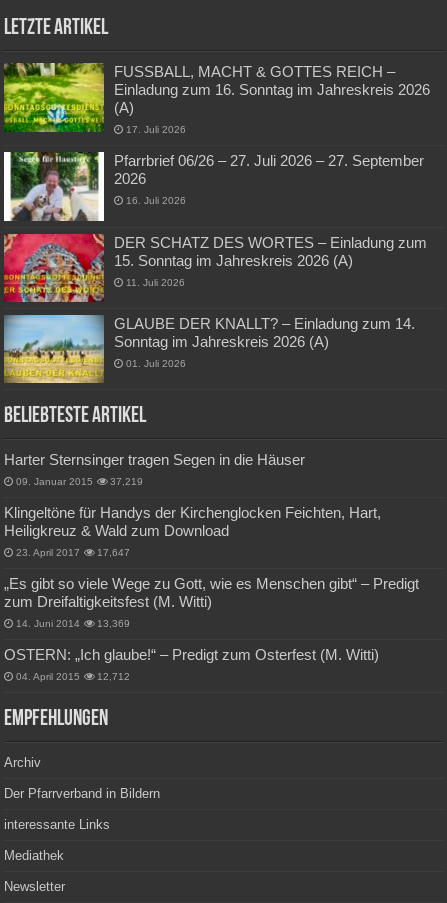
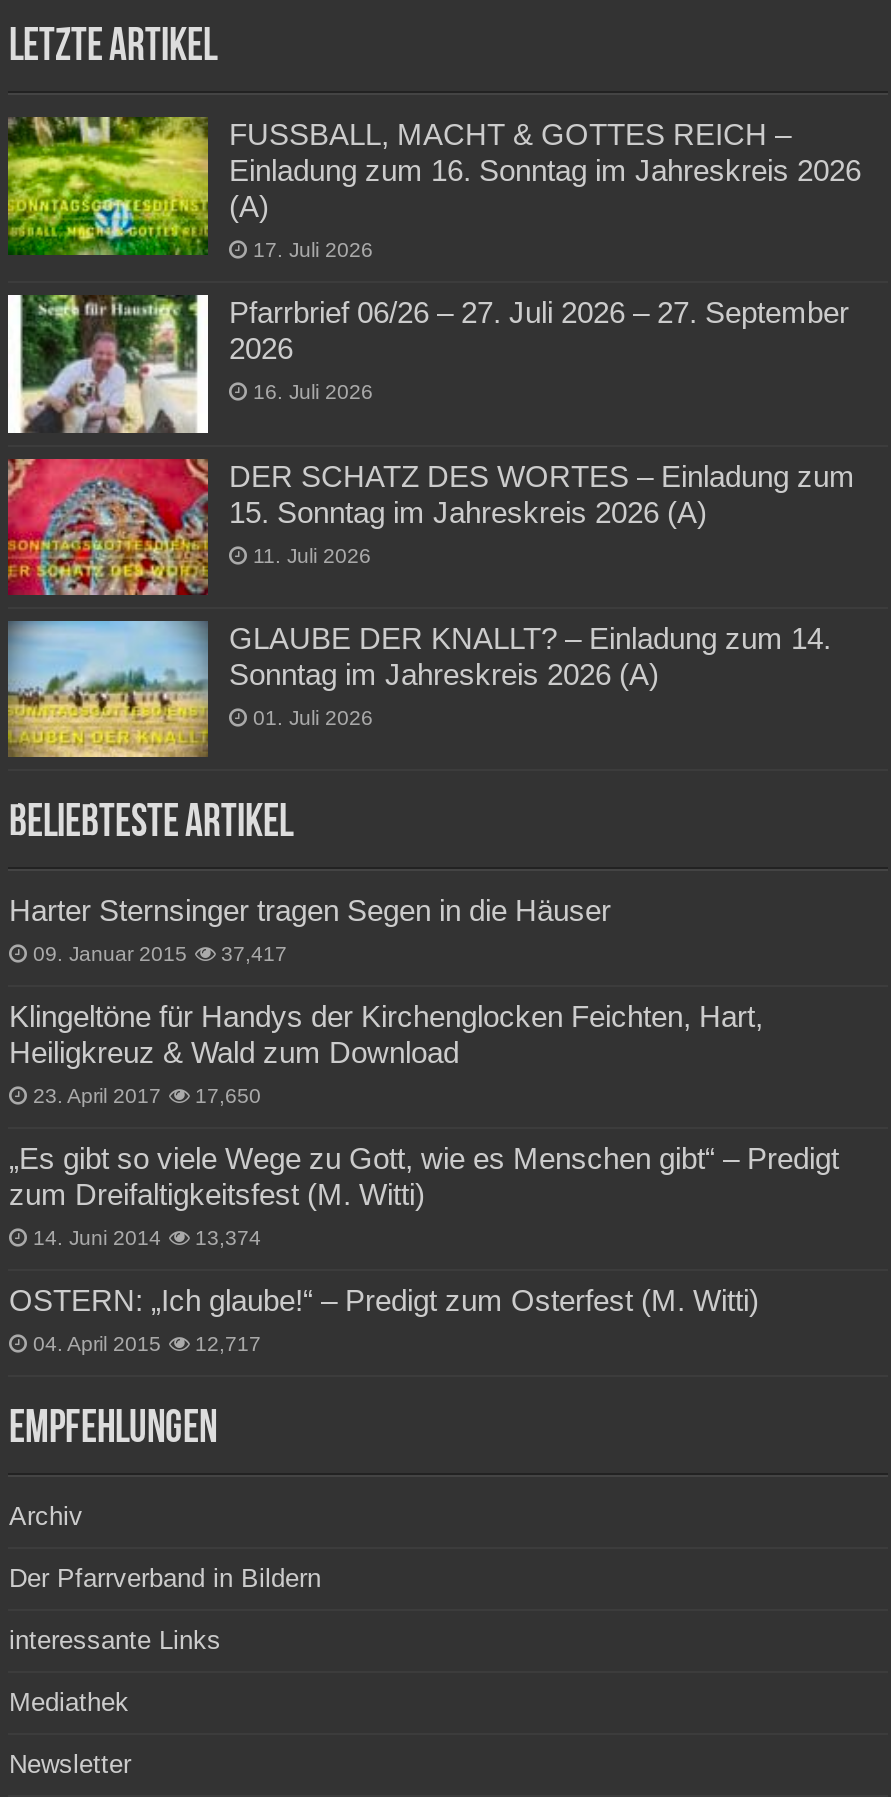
- 09. Januar 2015 37,219
+ 09. Januar 2015 37,417

- 23. April 2017 17,647
+ 23. April 2017 17,650

- 14. Juni 2014 13,369
+ 14. Juni 2014 13,374

- 04. April 2015 12,712
+ 04. April 2015 12,717
